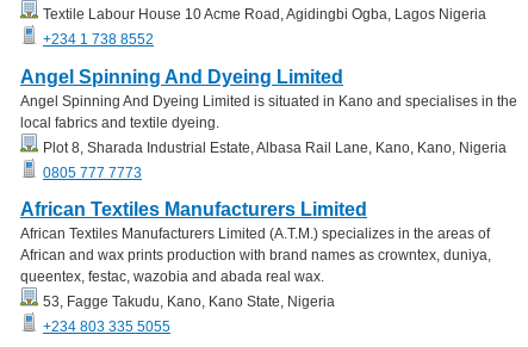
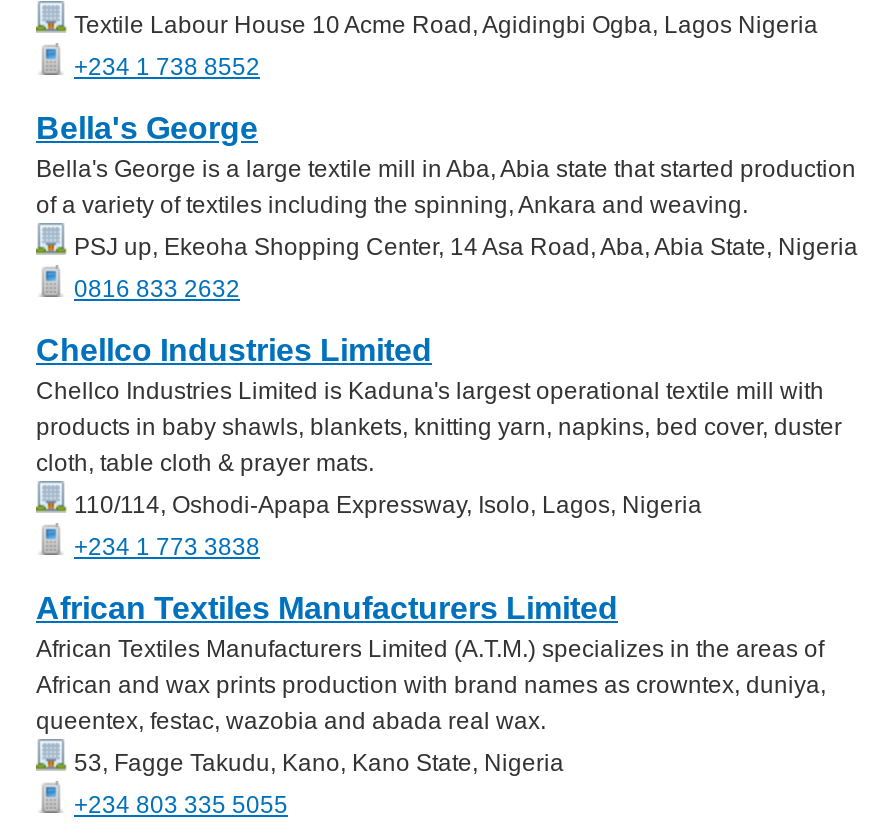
- Angel Spinning And Dyeing Limited
- Angel Spinning And Dyeing Limited is situated in Kano and specialises in the
- local fabrics and textile dyeing.
- Plot 8, Sharada Industrial Estate, Albasa Rail Lane, Kano, Kano, Nigeria
- 0805 777 7773
+ Bella's George
+ Bella's George is a large textile mill in Aba, Abia state that started production
+ of a variety of textiles including the spinning, Ankara and weaving.
+ PSJ up, Ekeoha Shopping Center, 14 Asa Road, Aba, Abia State, Nigeria
+ 0816 833 2632
+ Chellco Industries Limited
+ Chellco Industries Limited is Kaduna's largest operational textile mill with
+ products in baby shawls, blankets, knitting yarn, napkins, bed cover, duster
+ cloth, table cloth & prayer mats.
+ 110/114, Oshodi-Apapa Expressway, Isolo, Lagos, Nigeria
+ +234 1 773 3838
